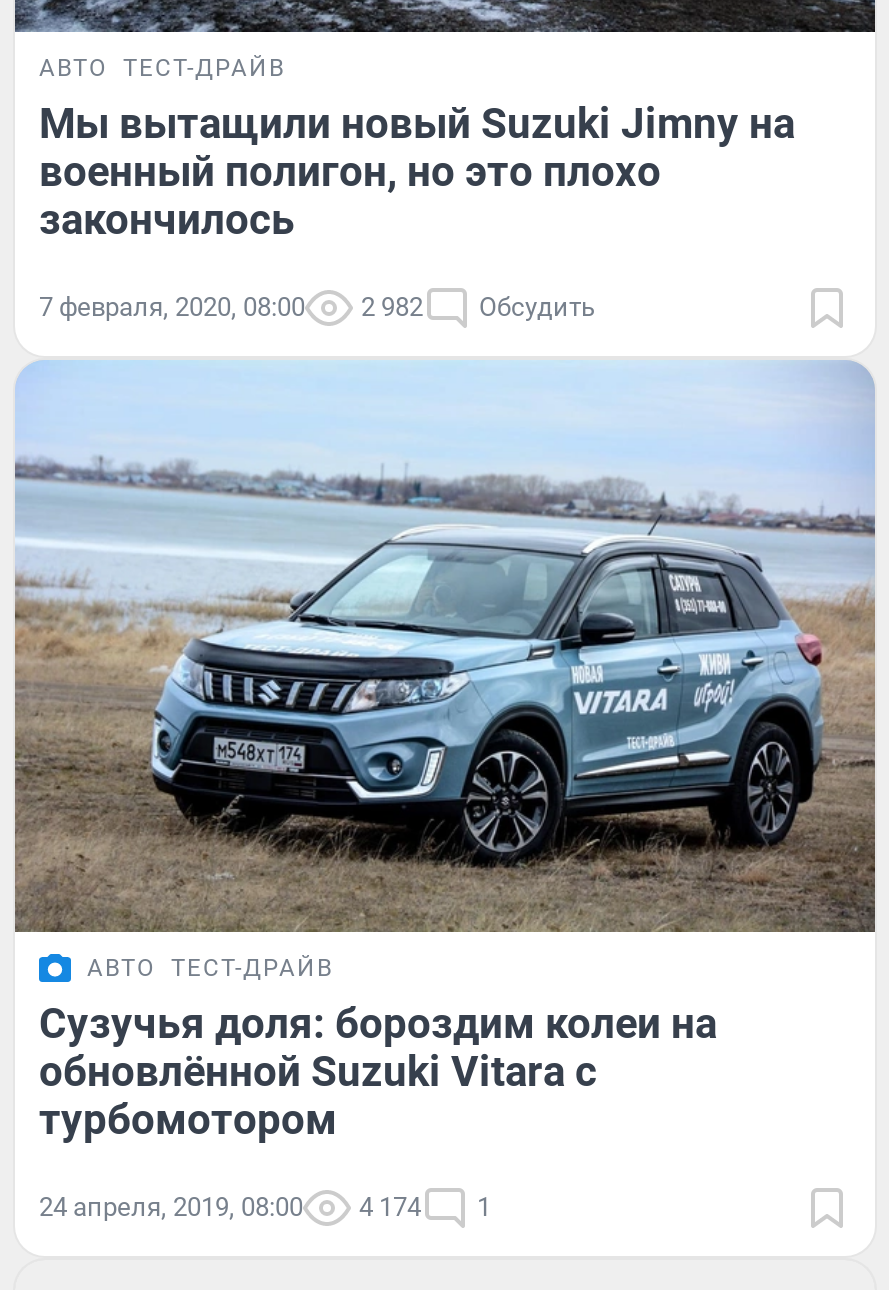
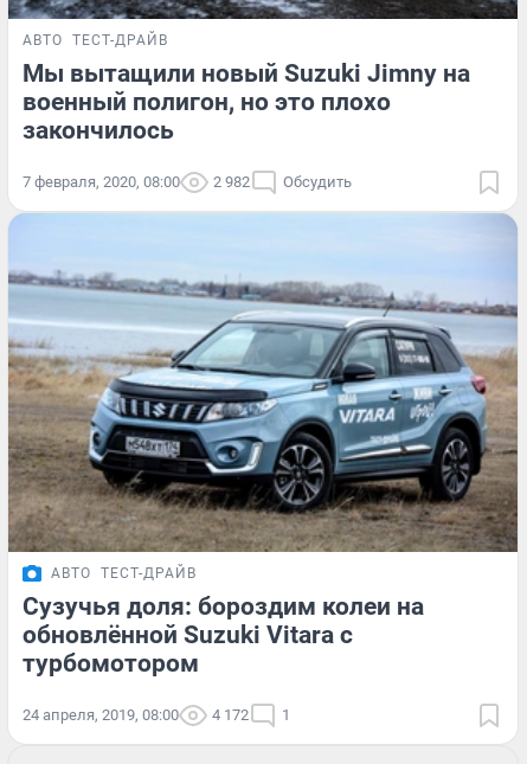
- 24 апреля, 2019, 08:00 4 174 1
+ 24 апреля, 2019, 08:00 4 172 1
